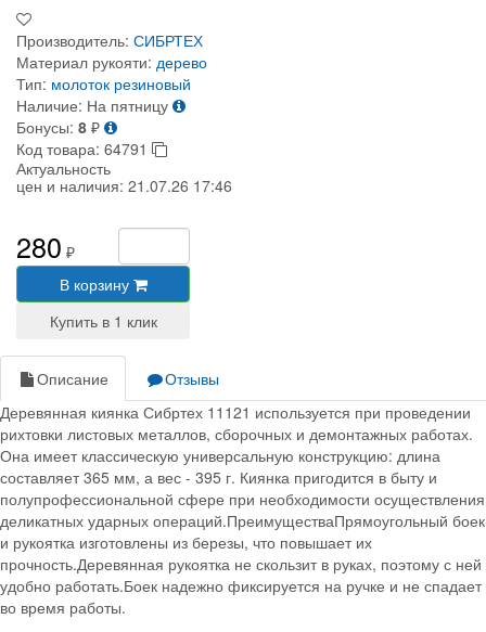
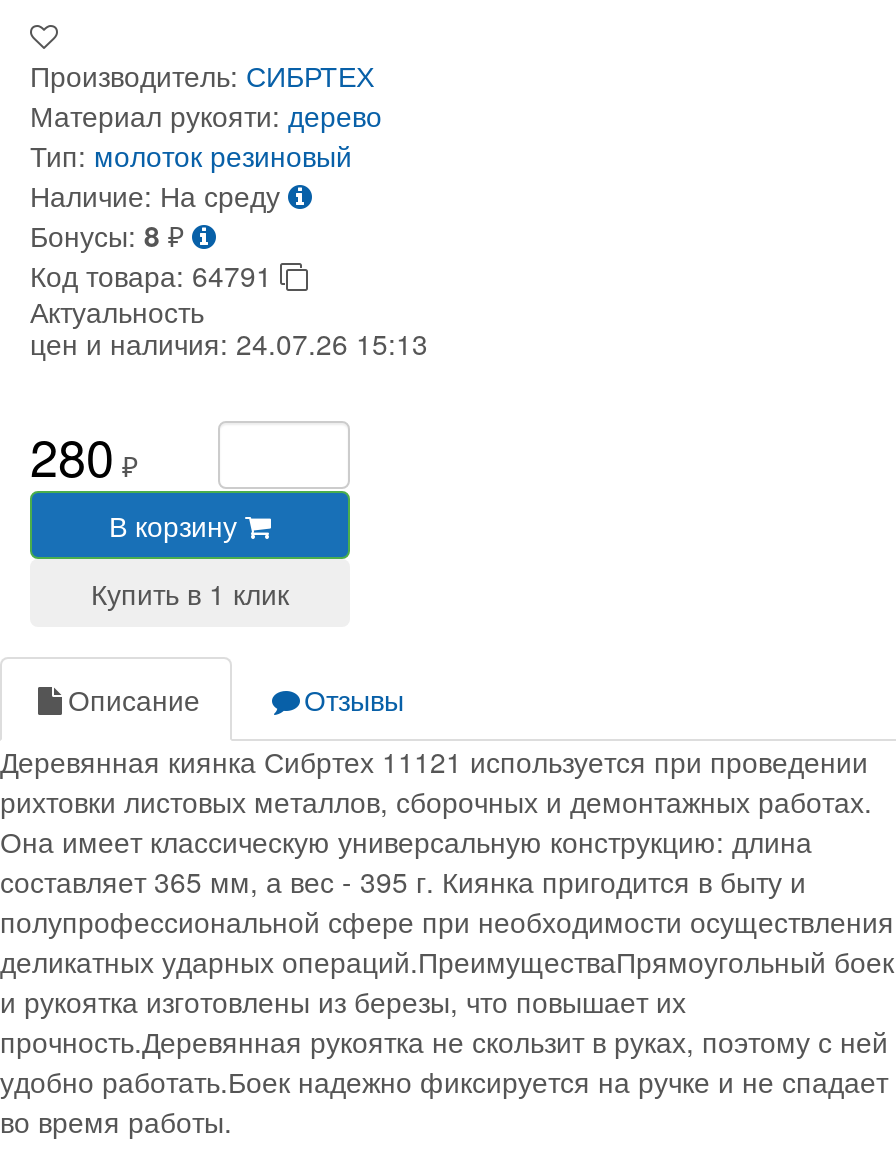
- Наличие: На пятницу
+ Наличие: На среду

- цен и наличия: 21.07.26 17:46
+ цен и наличия: 24.07.26 15:13
